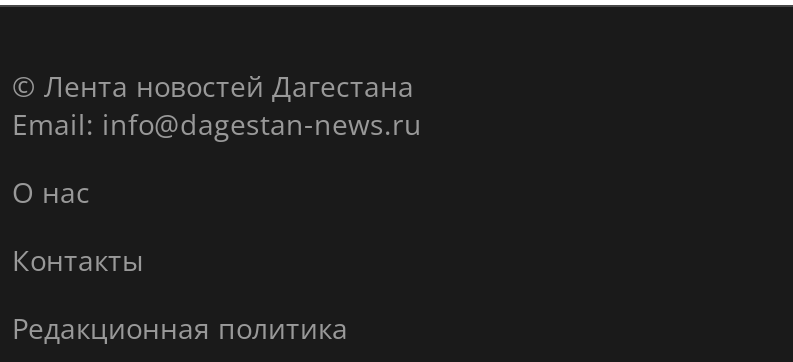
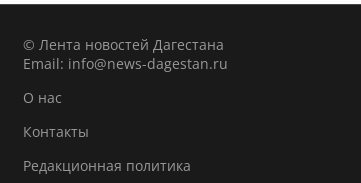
- Email: info@dagestan-news.ru
+ Email: info@news-dagestan.ru
